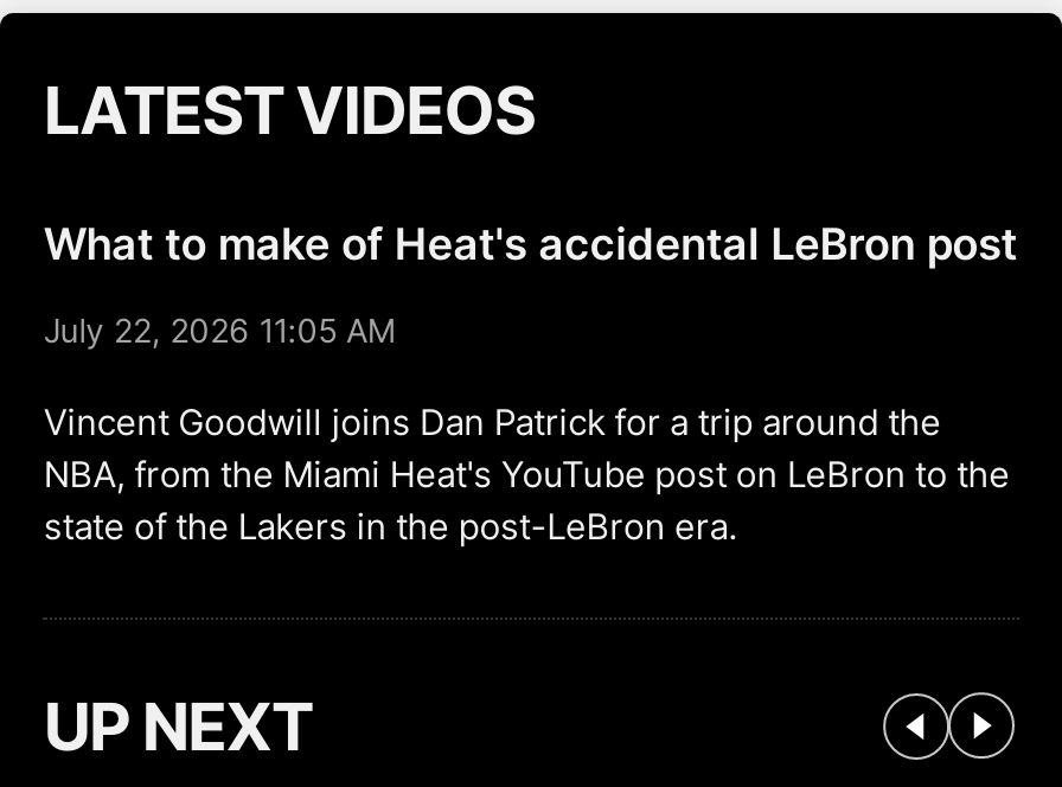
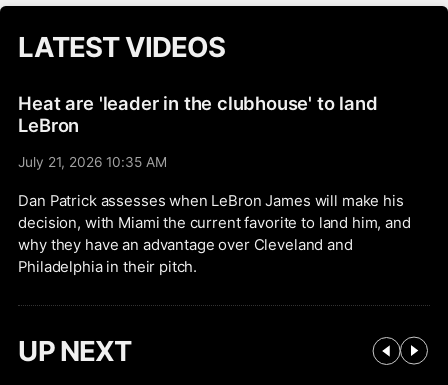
- What to make of Heat's accidental LeBron post
+ Heat are 'leader in the clubhouse' to land
+ LeBron

- July 22, 2026 11:05 AM
+ July 21, 2026 10:35 AM

- Vincent Goodwill joins Dan Patrick for a trip around the
- NBA, from the Miami Heat's YouTube post on LeBron to the
- state of the Lakers in the post-LeBron era.
+ Dan Patrick assesses when LeBron James will make his
+ decision, with Miami the current favorite to land him, and
+ why they have an advantage over Cleveland and
+ Philadelphia in their pitch.
